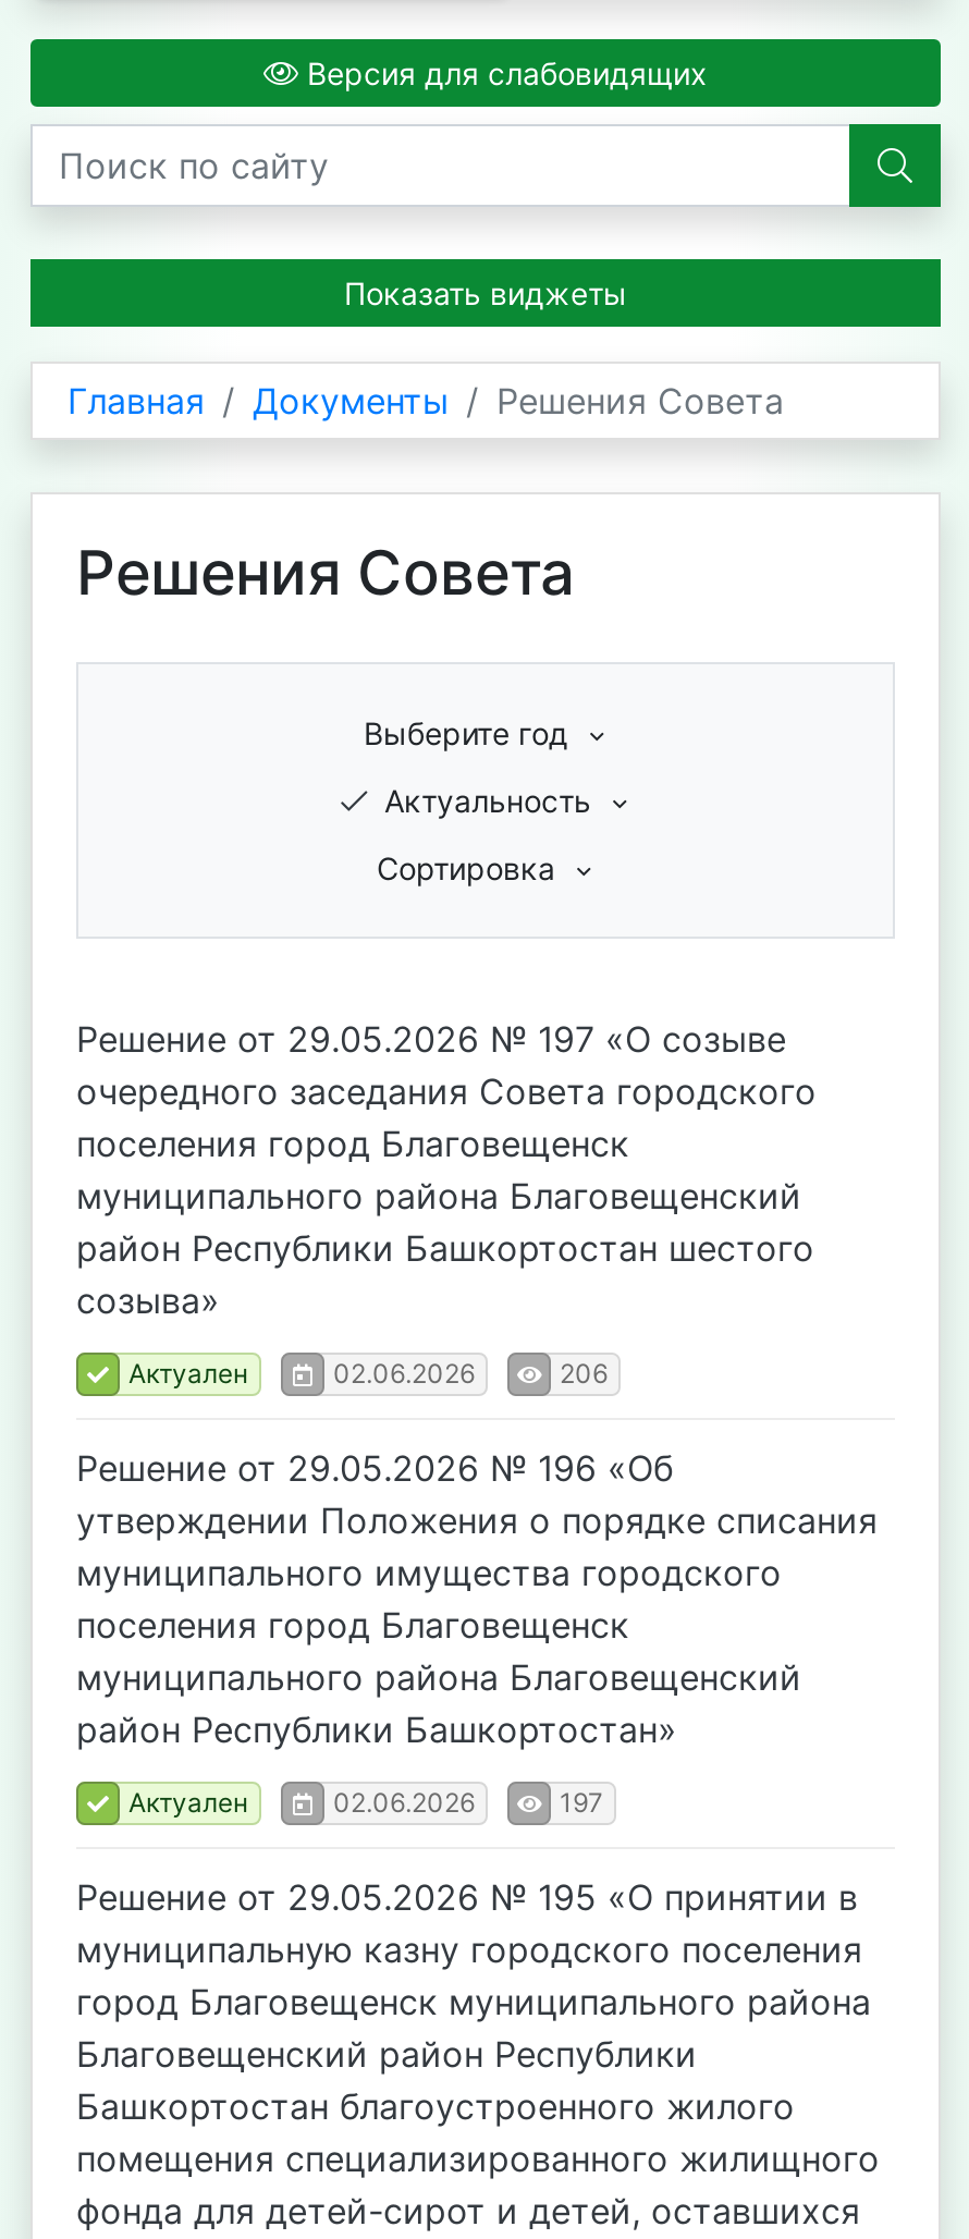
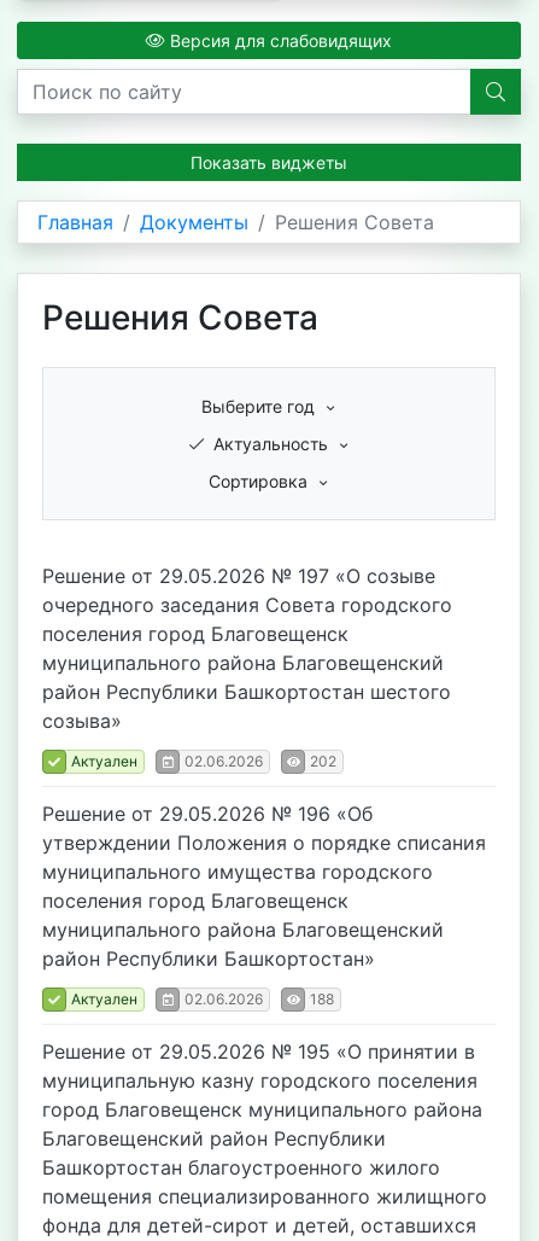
- 206
+ 202

- 197
+ 188
